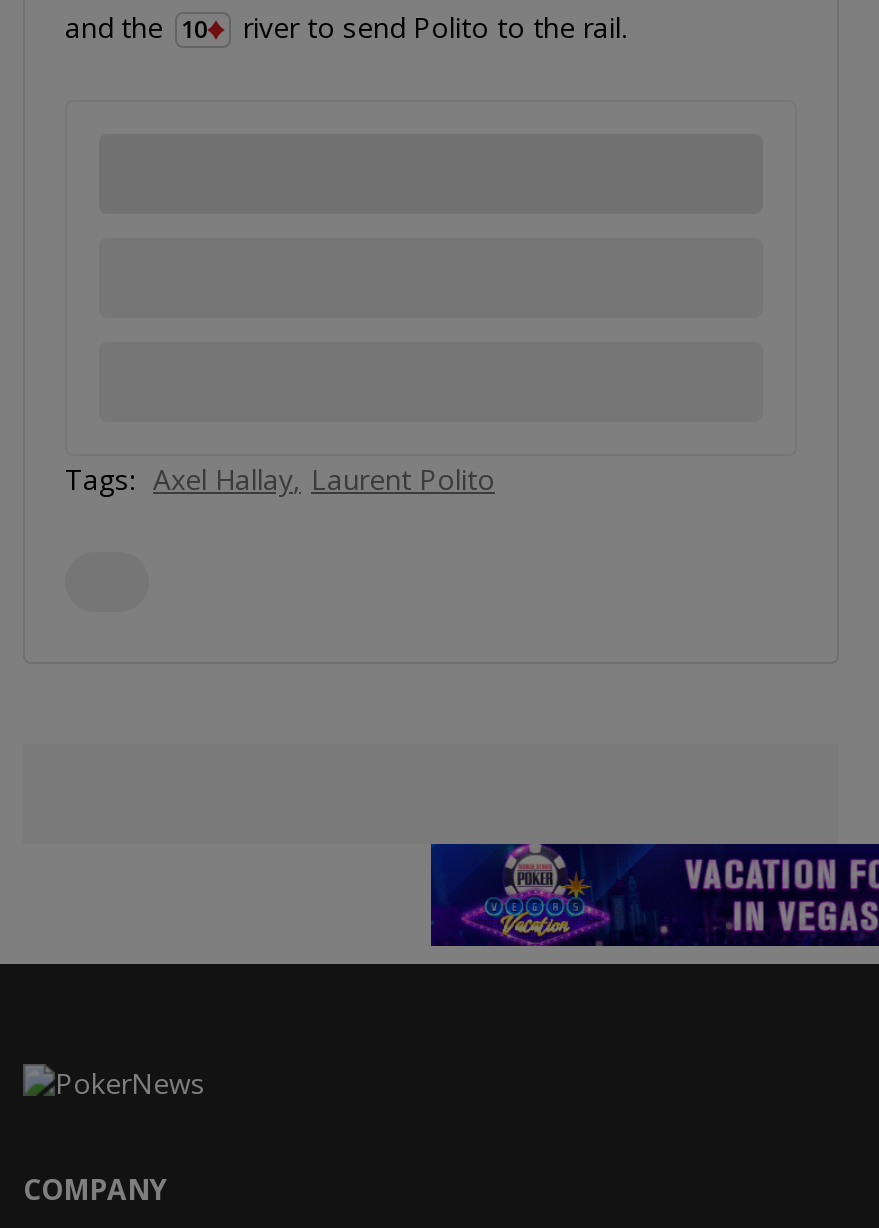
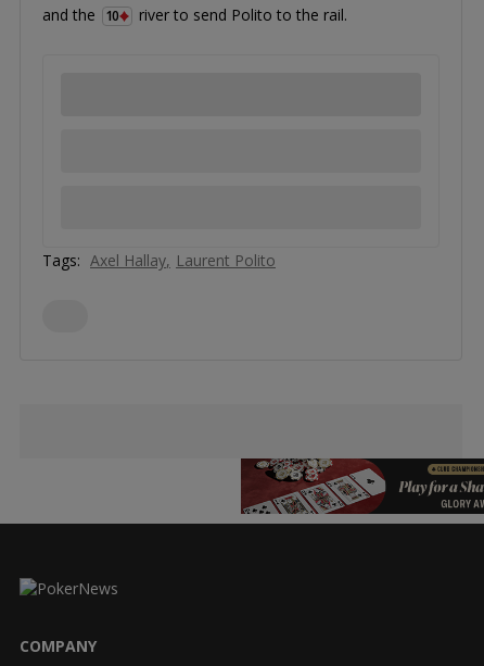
- [image]
+ [image]
